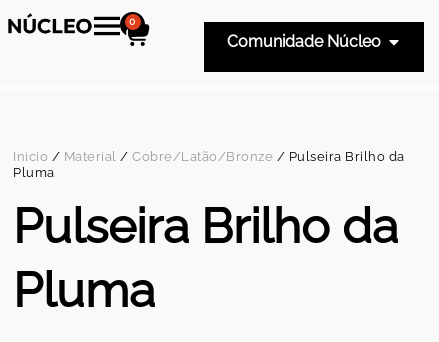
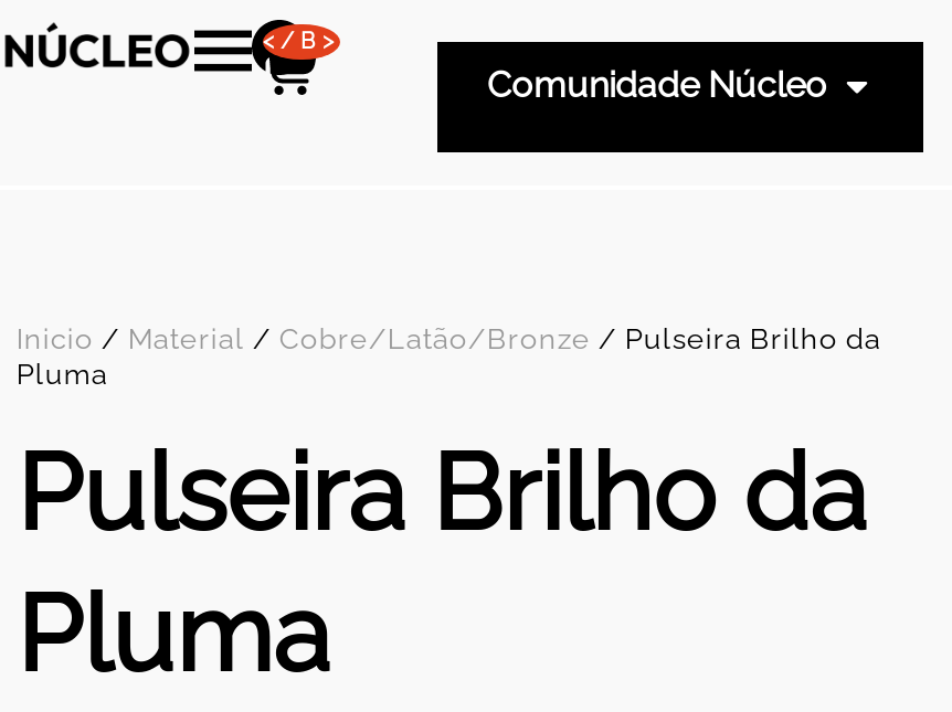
- 0
+ </B>
